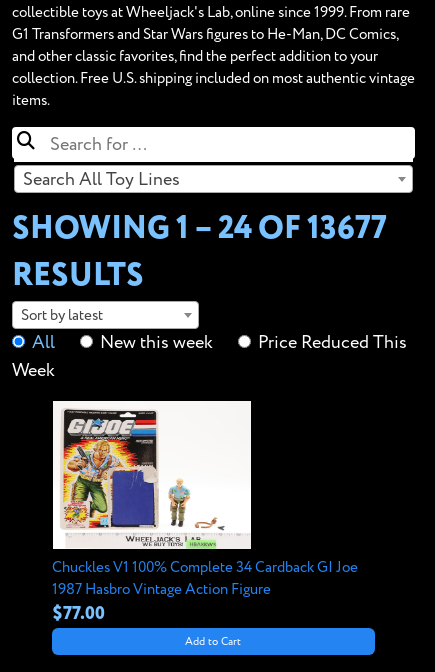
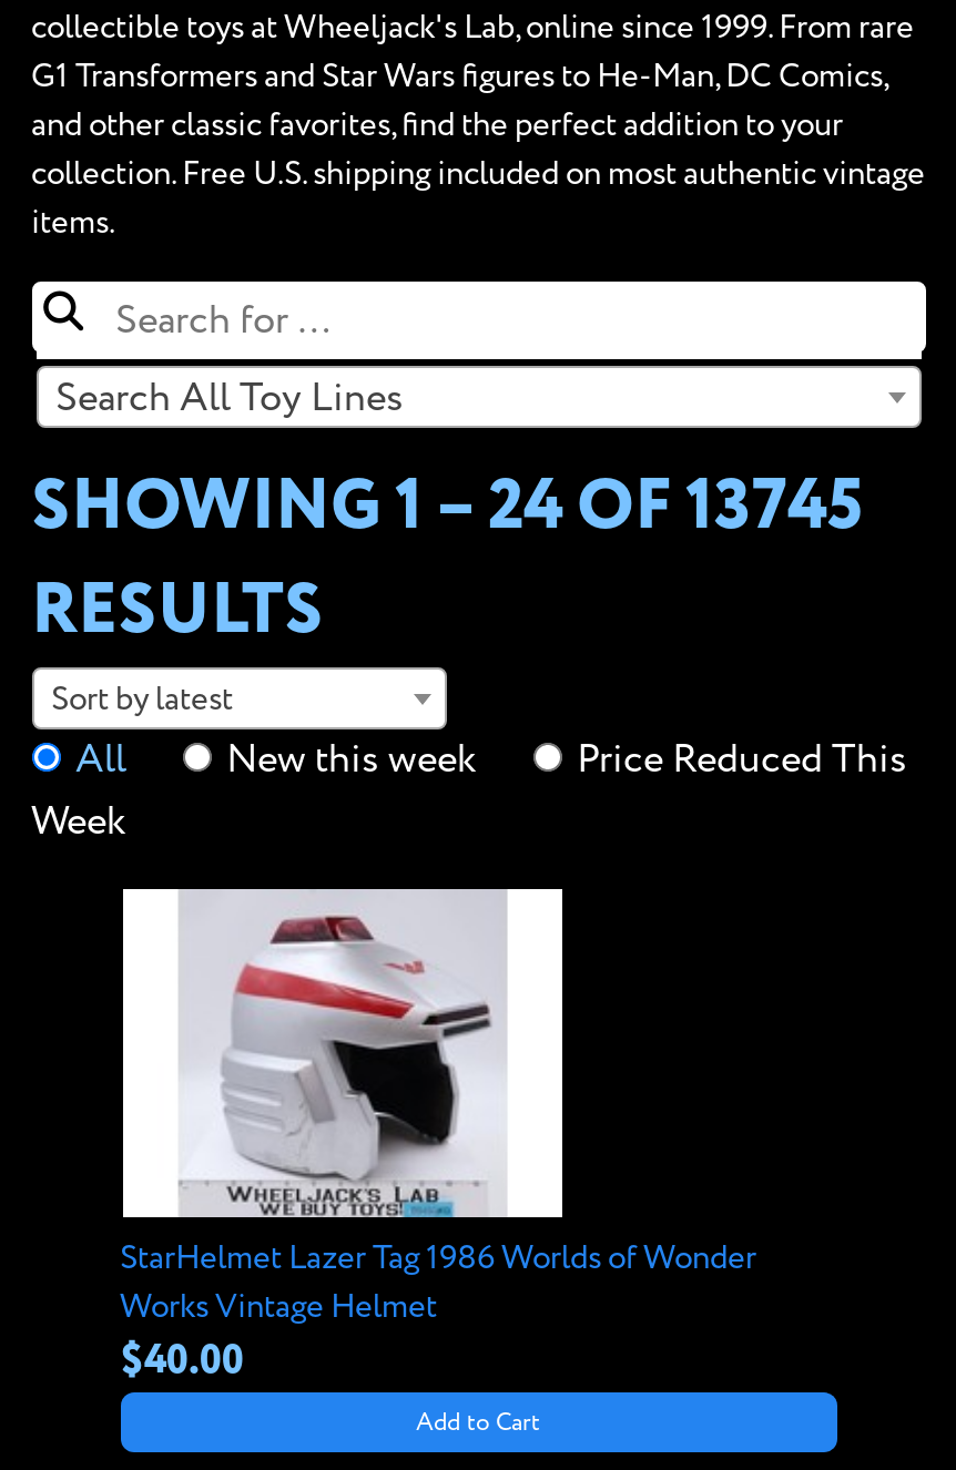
- SHOWING 1 – 24 OF 13677
+ SHOWING 1 – 24 OF 13745

- [image]
- Chuckles V1 100% Complete 34 Cardback GI Joe
+ [image]
+ StarHelmet Lazer Tag 1986 Worlds of Wonder

- 1987 Hasbro Vintage Action Figure
- $77.00
+ Works Vintage Helmet
+ $40.00
